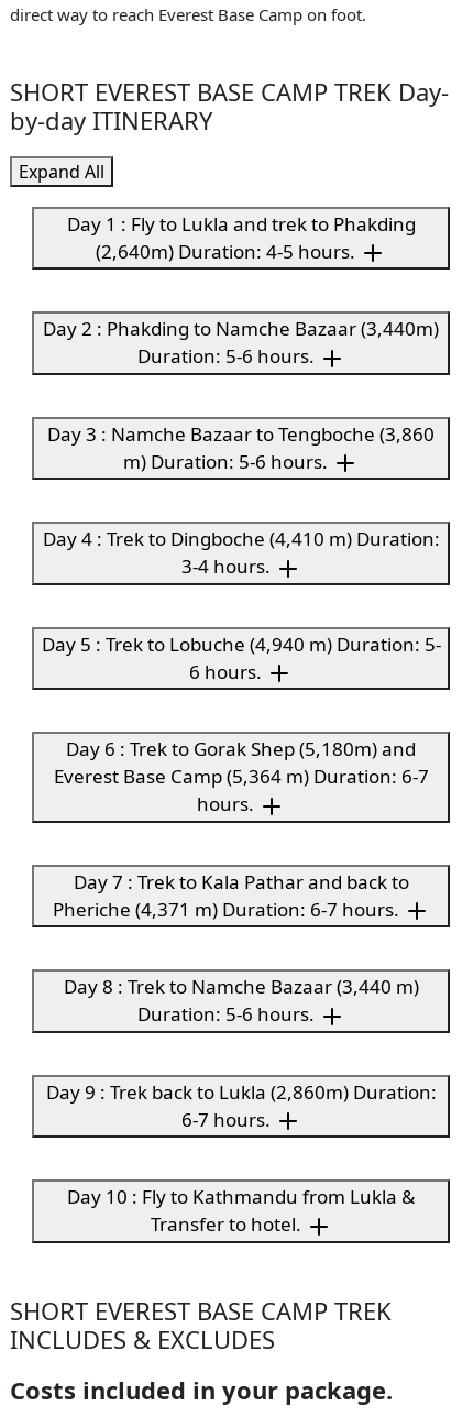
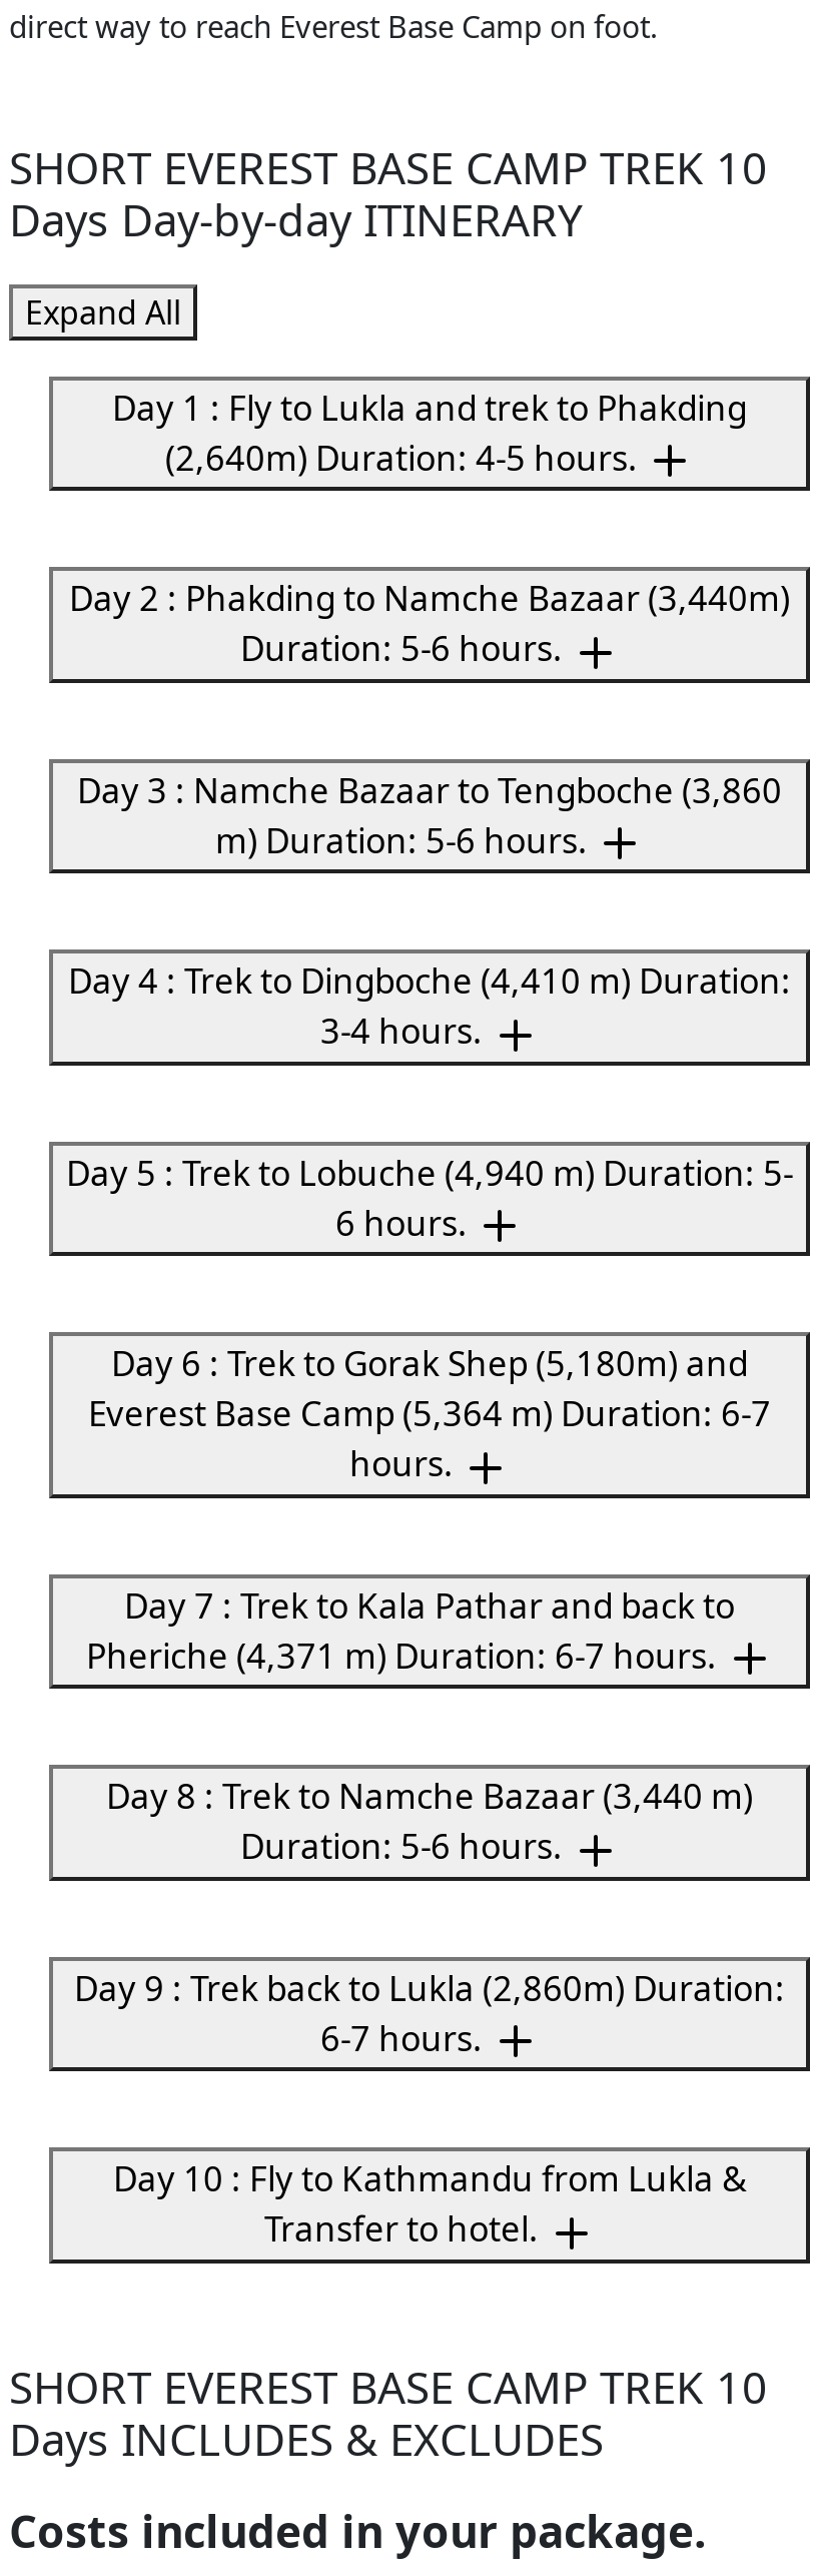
- SHORT EVEREST BASE CAMP TREK Day-
- by-day ITINERARY
+ SHORT EVEREST BASE CAMP TREK 10
+ Days Day-by-day ITINERARY

- SHORT EVEREST BASE CAMP TREK
- INCLUDES & EXCLUDES
+ SHORT EVEREST BASE CAMP TREK 10
+ Days INCLUDES & EXCLUDES
